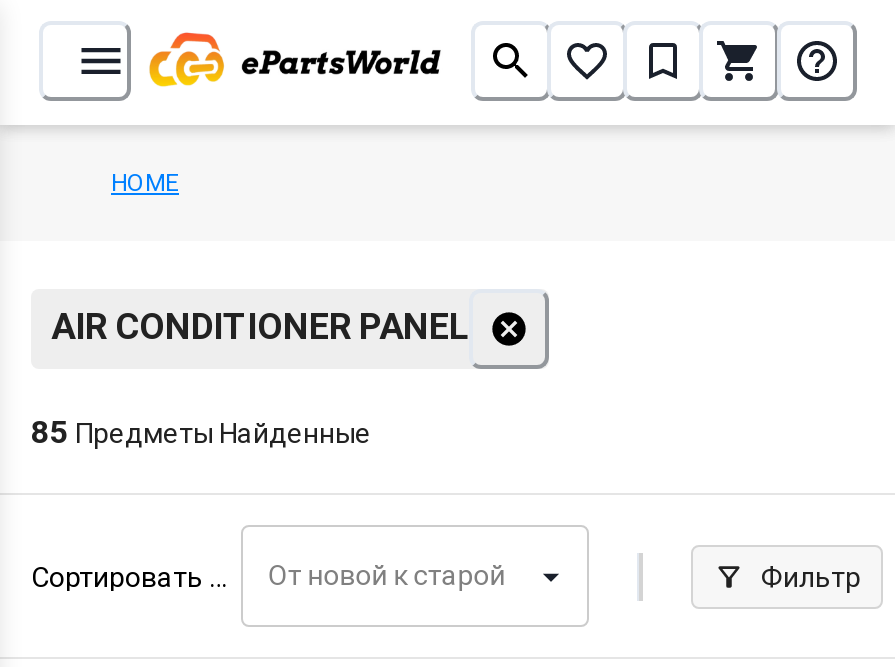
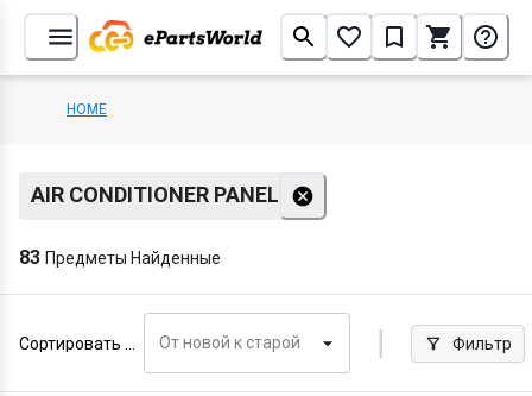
- 85 Предметы Найденные
+ 83 Предметы Найденные
